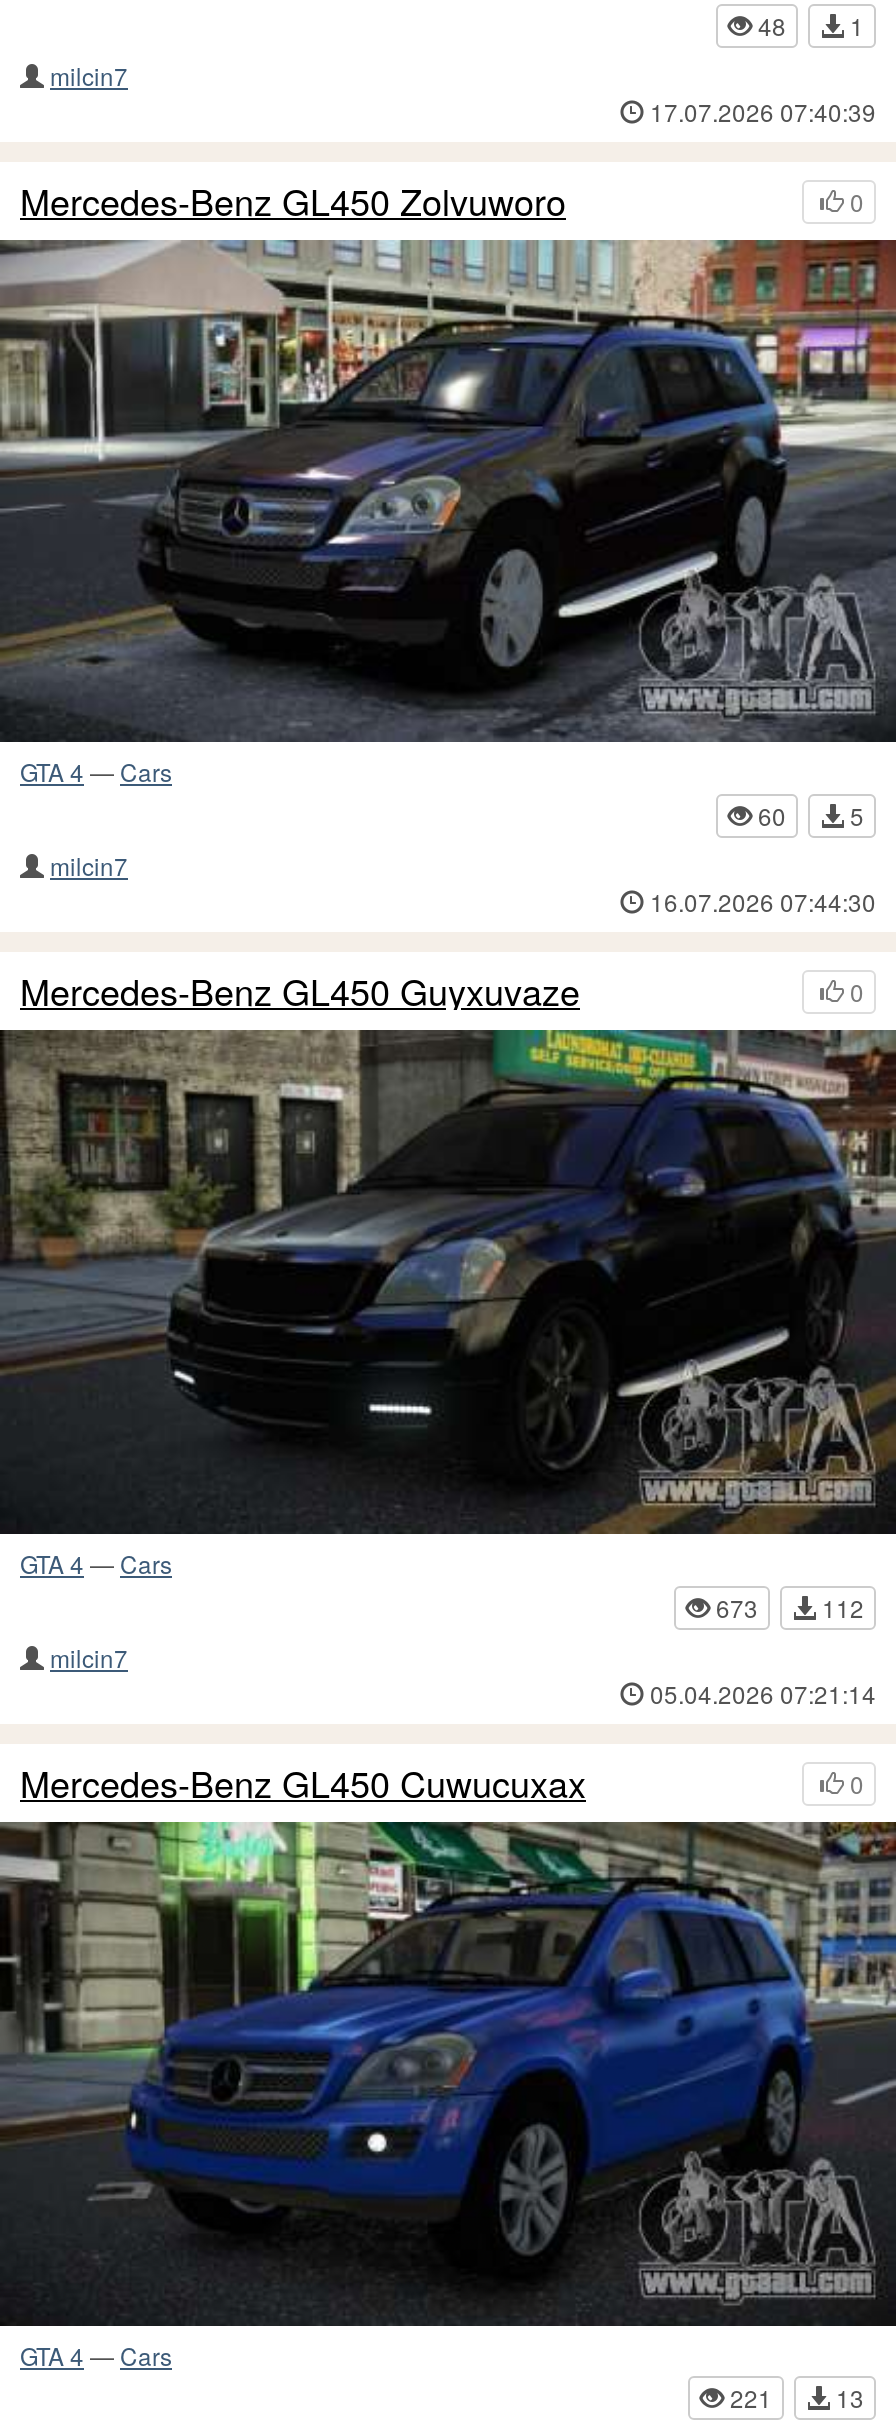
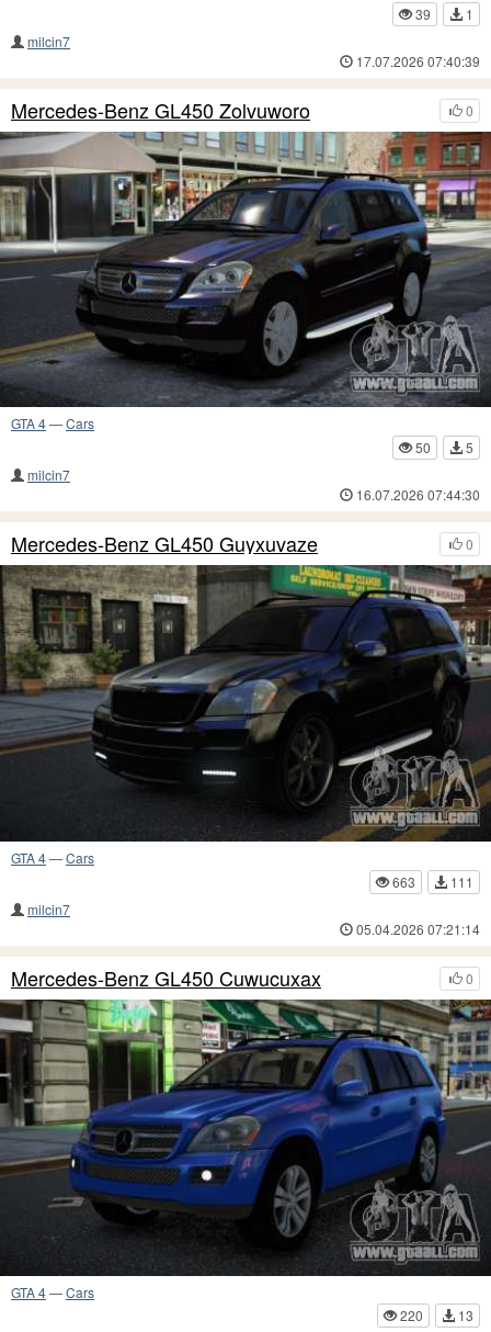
- 48 1
+ 39 1

- 60 5
+ 50 5

- 673
+ 663

- 112
+ 111

- 221 13
+ 220 13
